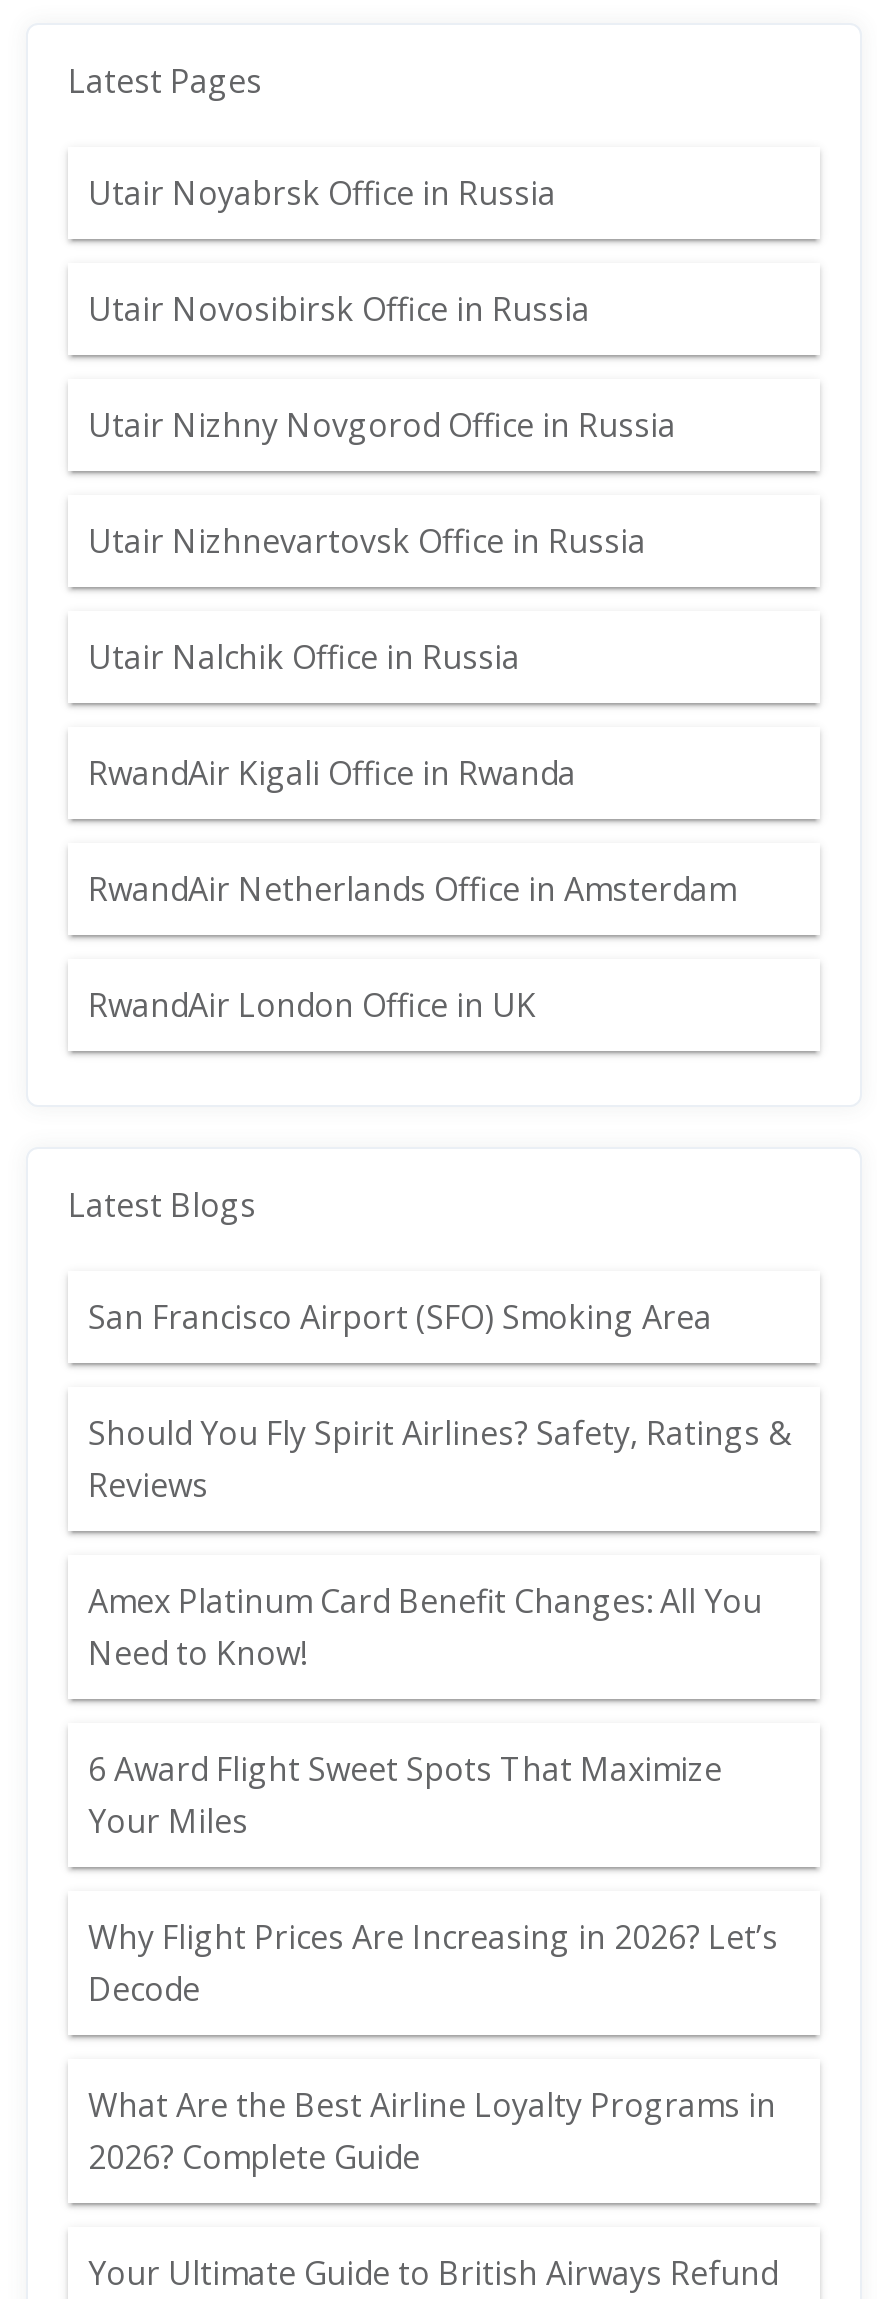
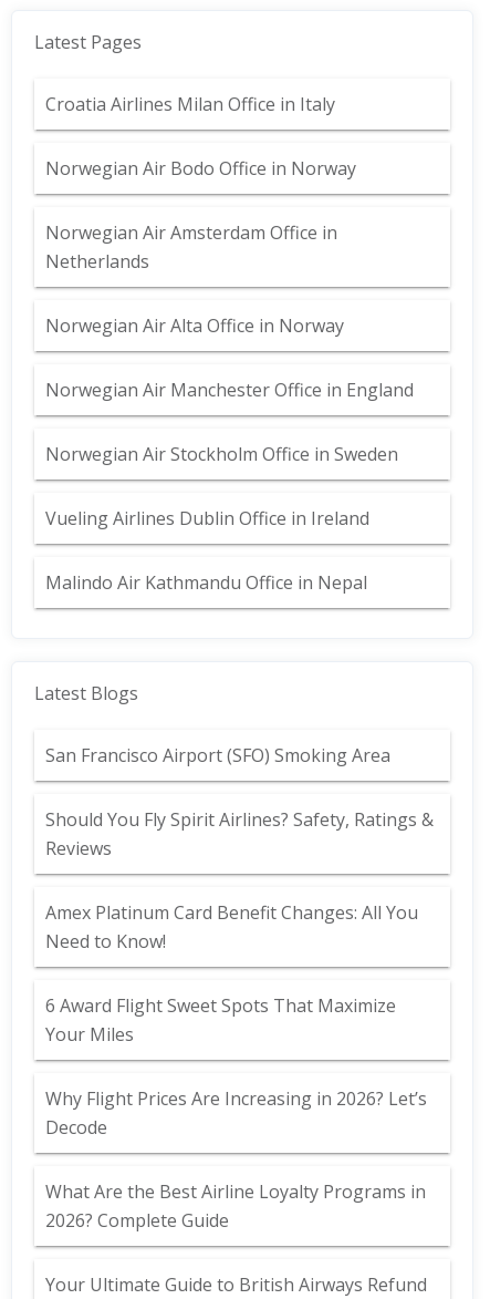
- Utair Noyabrsk Office in Russia
+ Croatia Airlines Milan Office in Italy

- Utair Novosibirsk Office in Russia
+ Norwegian Air Bodo Office in Norway

- Utair Nizhny Novgorod Office in Russia
+ Norwegian Air Amsterdam Office in
+ Netherlands

- Utair Nizhnevartovsk Office in Russia
+ Norwegian Air Alta Office in Norway

- Utair Nalchik Office in Russia
+ Norwegian Air Manchester Office in England

- RwandAir Kigali Office in Rwanda
+ Norwegian Air Stockholm Office in Sweden

- RwandAir Netherlands Office in Amsterdam
+ Vueling Airlines Dublin Office in Ireland

- RwandAir London Office in UK
+ Malindo Air Kathmandu Office in Nepal
